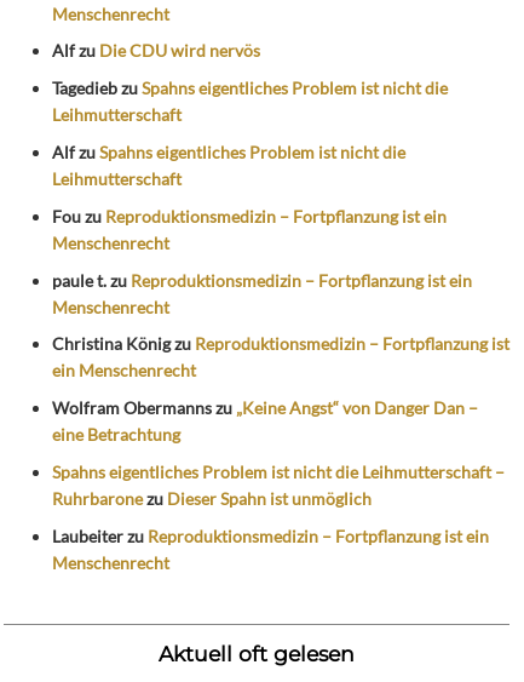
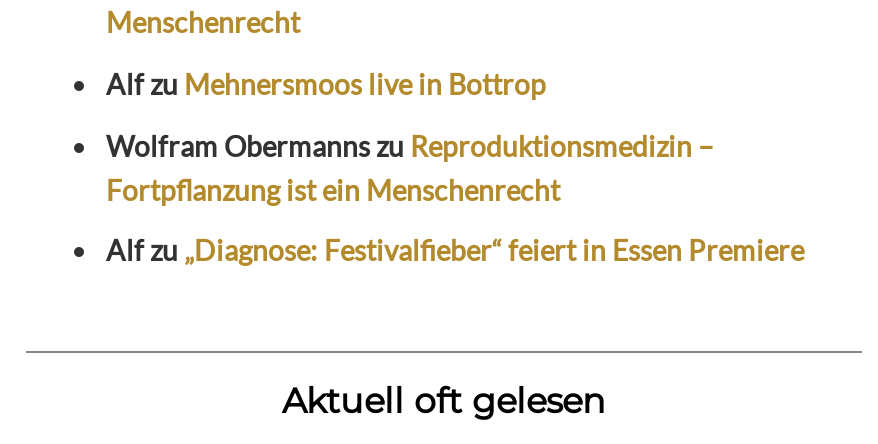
- Alf zu Die CDU wird nervös
- Tagedieb zu Spahns eigentliches Problem ist nicht die
- Leihmutterschaft
- Alf zu Spahns eigentliches Problem ist nicht die
- Leihmutterschaft
- Fou zu Reproduktionsmedizin – Fortpflanzung ist ein
- Menschenrecht
- paule t. zu Reproduktionsmedizin – Fortpflanzung ist ein
- Menschenrecht
- Christina Königzu Reproduktionsmedizin – Fortpflanzung ist
- ein Menschenrecht
- Wolfram Obermanns zu „Keine Angst“ von Danger Dan –
- eine Betrachtung
- Spahns eigentliches Problem ist nicht die Leihmutterschaft –
- Ruhrbarone zu Dieser Spahn ist unmöglich
- Laubeiter zu Reproduktionsmedizin – Fortpflanzung ist ein
- Menschenrecht
+ Alf zu Mehnersmoos live in Bottrop
+ Wolfram Obermanns zu Reproduktionsmedizin –
+ Fortpflanzung ist ein Menschenrecht
+ Alf zu „Diagnose: Festivalfieber“ feiert in Essen Premiere
